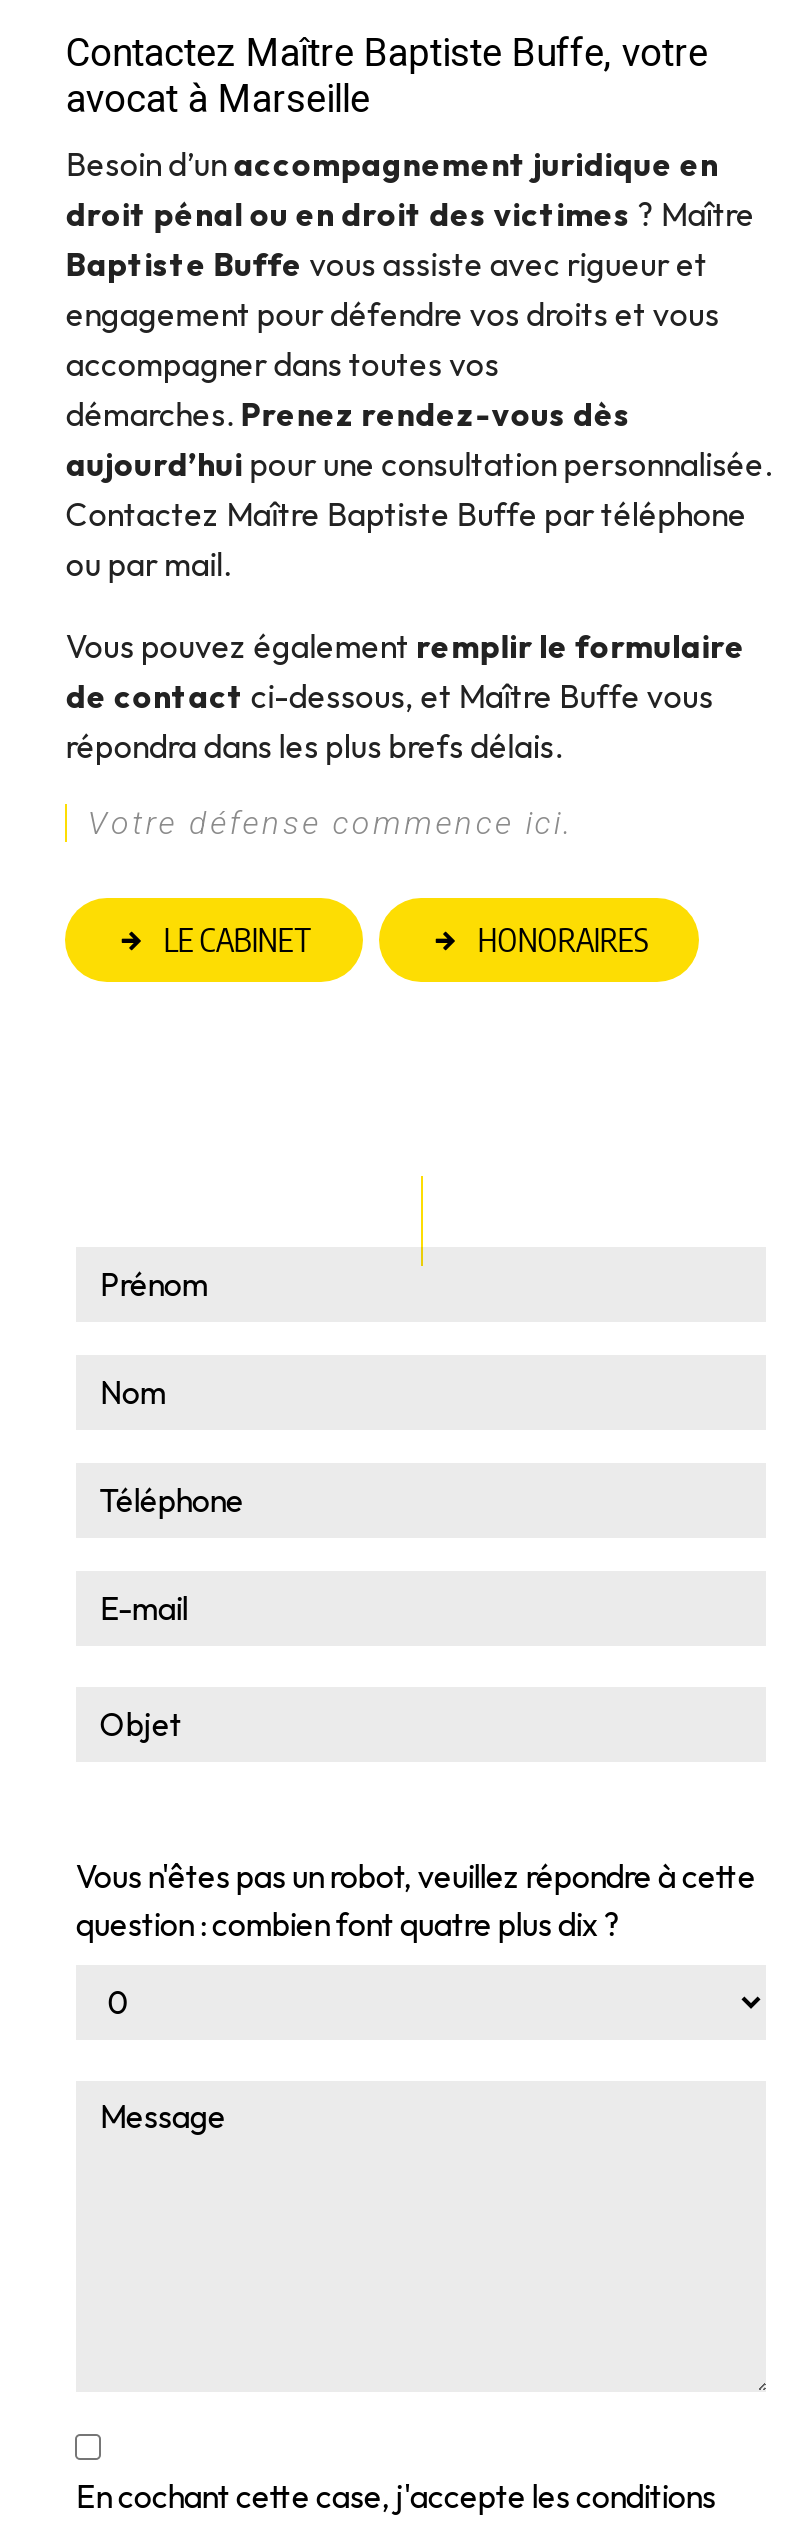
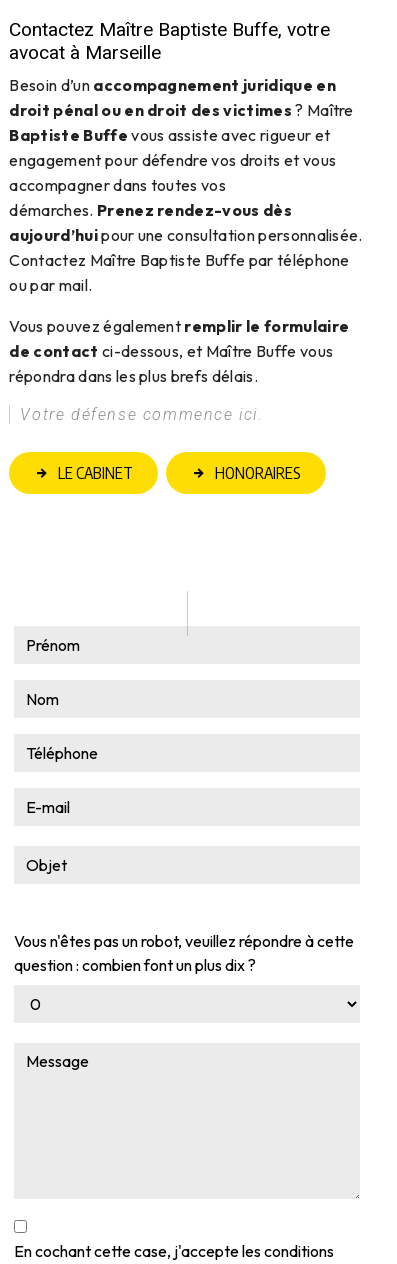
- question : combien font quatre plus dix ?
+ question : combien font un plus dix ?
